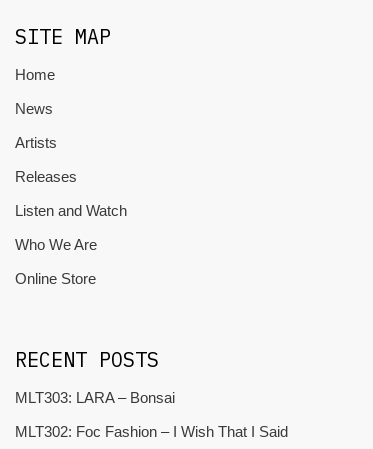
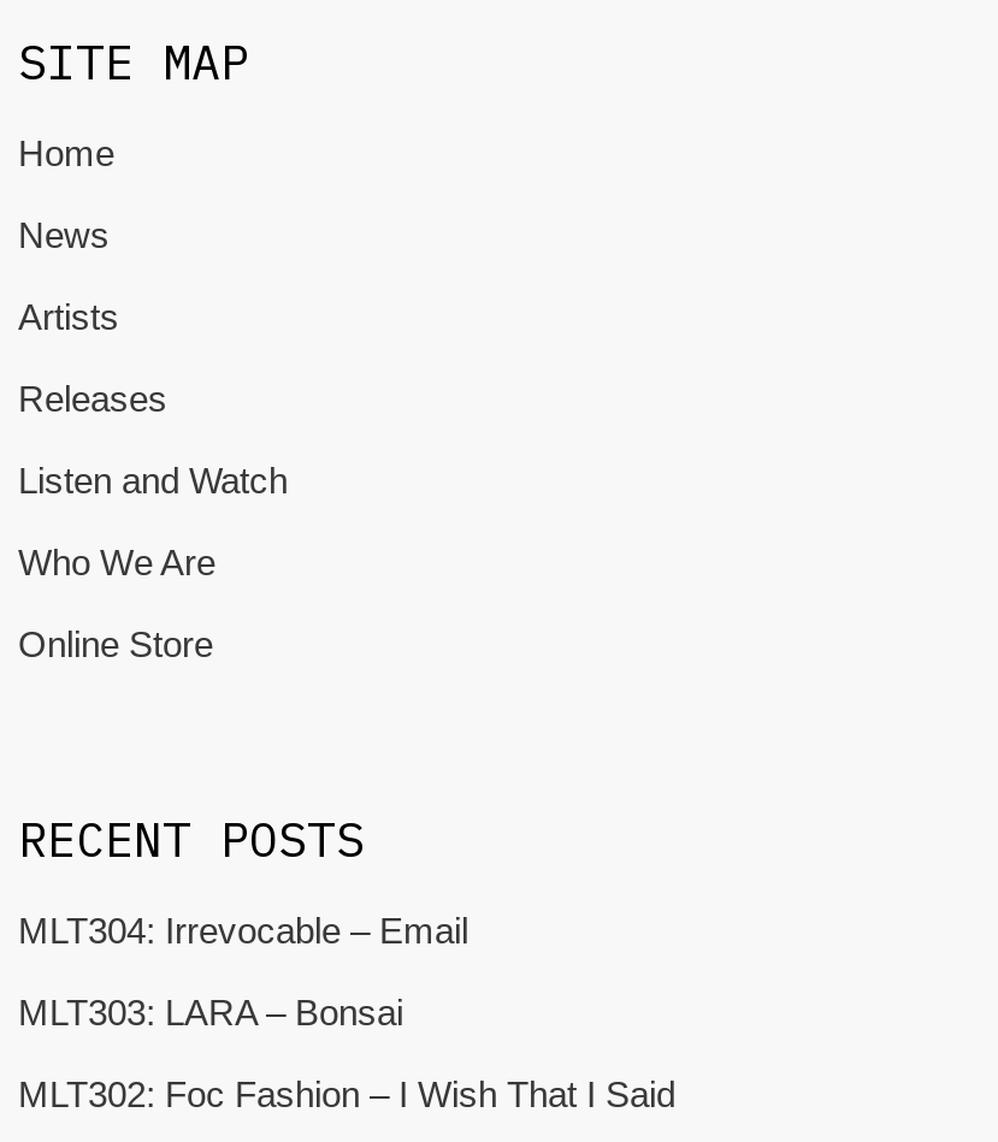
+ MLT304: Irrevocable – Email
